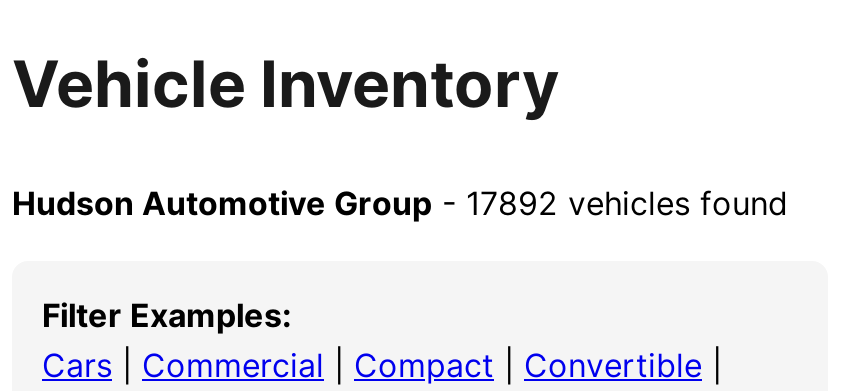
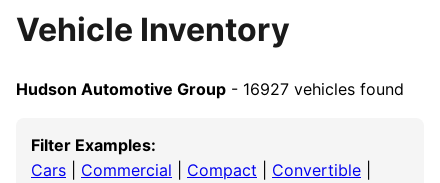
- Hudson Automotive Group - 17892 vehicles found
+ Hudson Automotive Group - 16927 vehicles found
